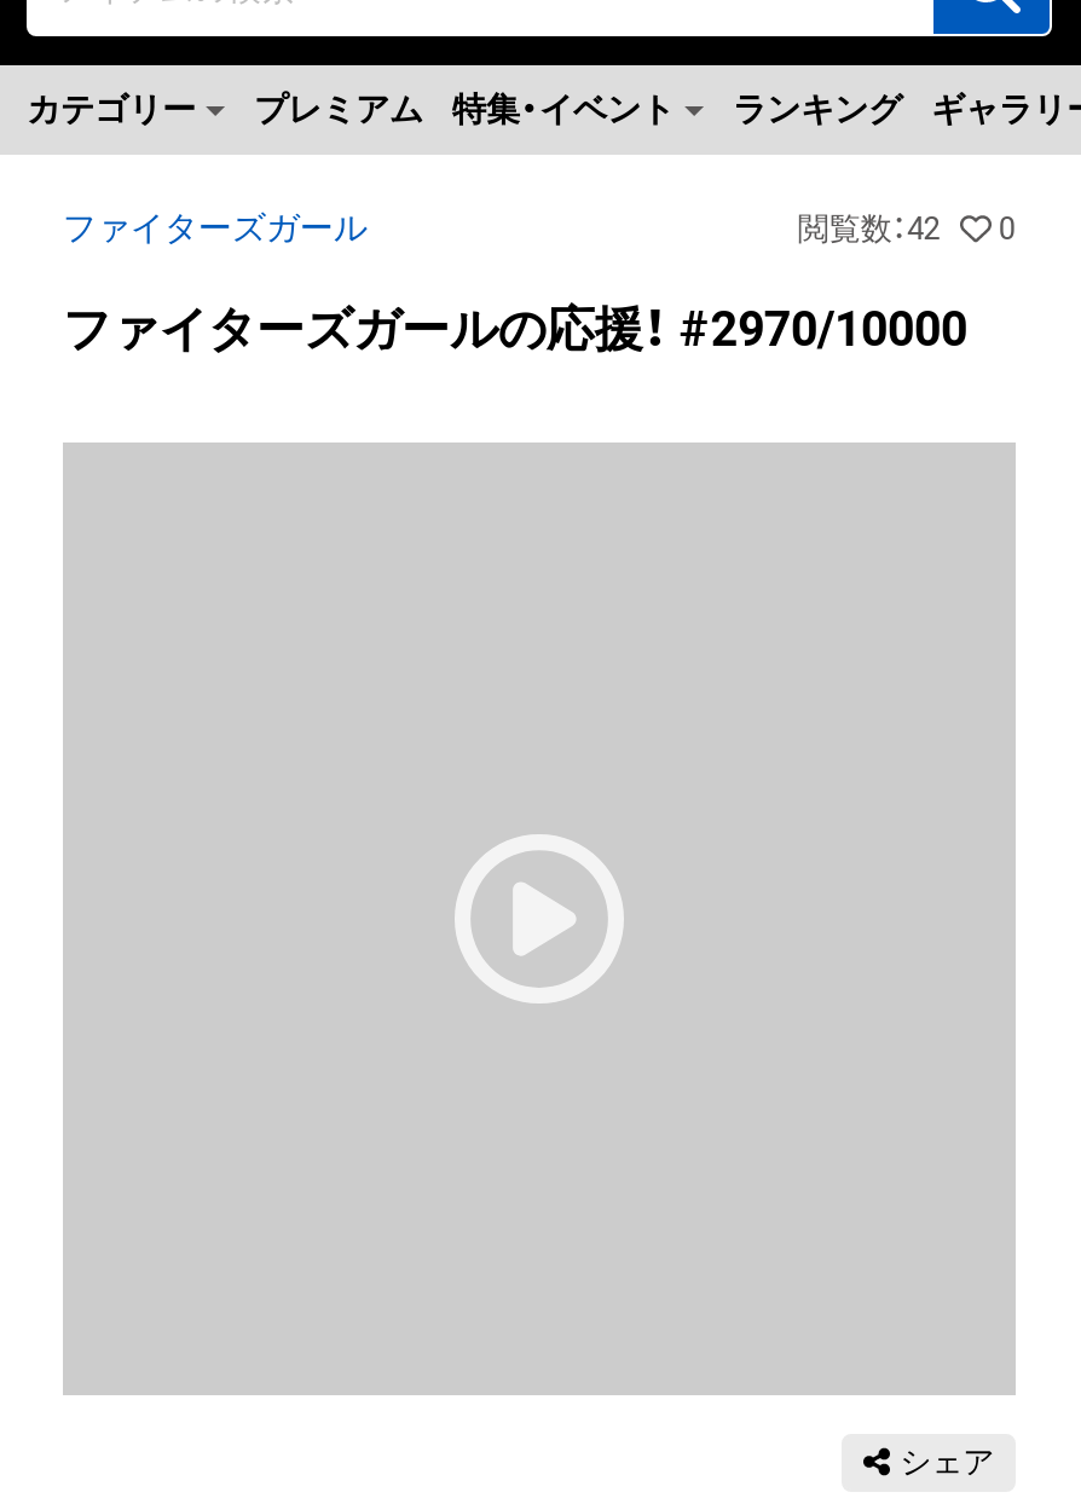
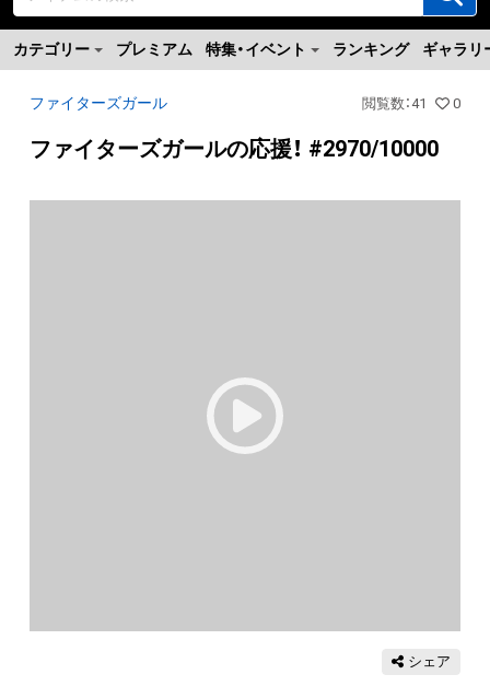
- 閲覧数：42 0
+ 閲覧数：41 0
